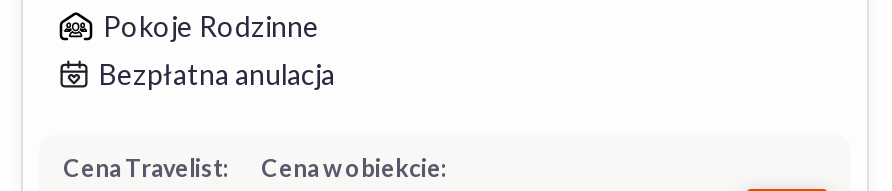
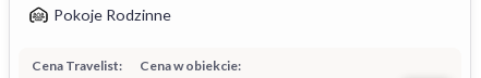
- Bezpłatna anulacja
